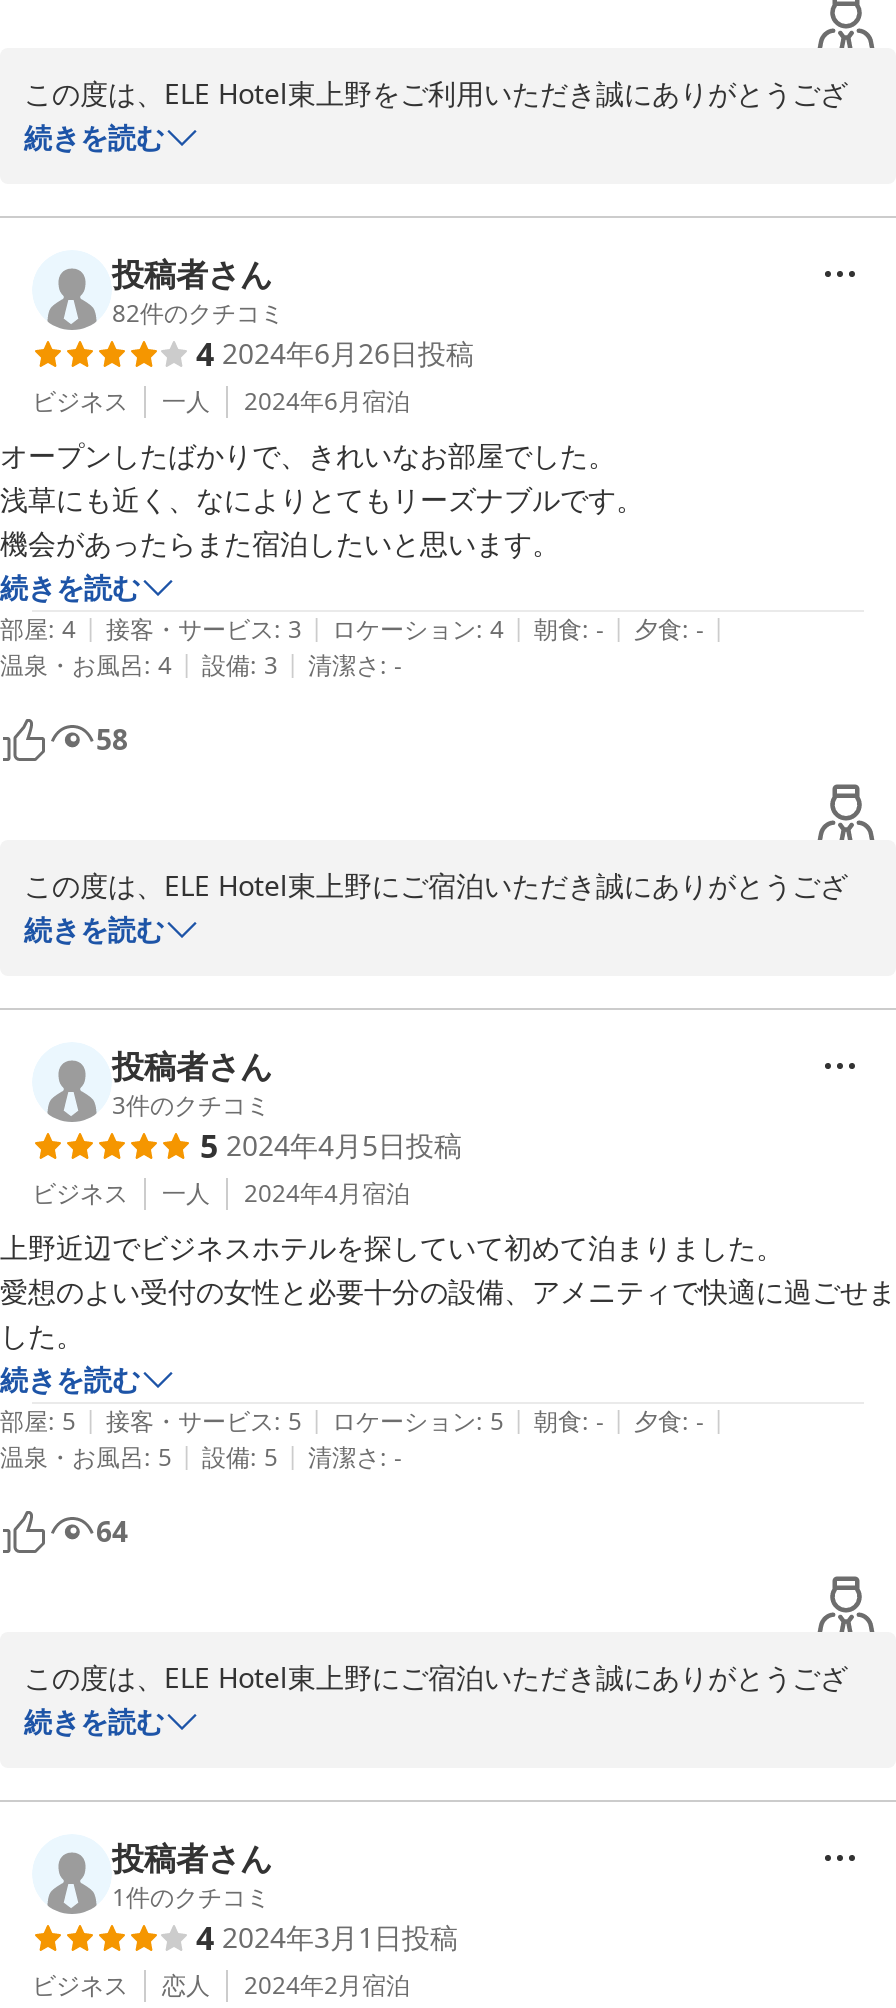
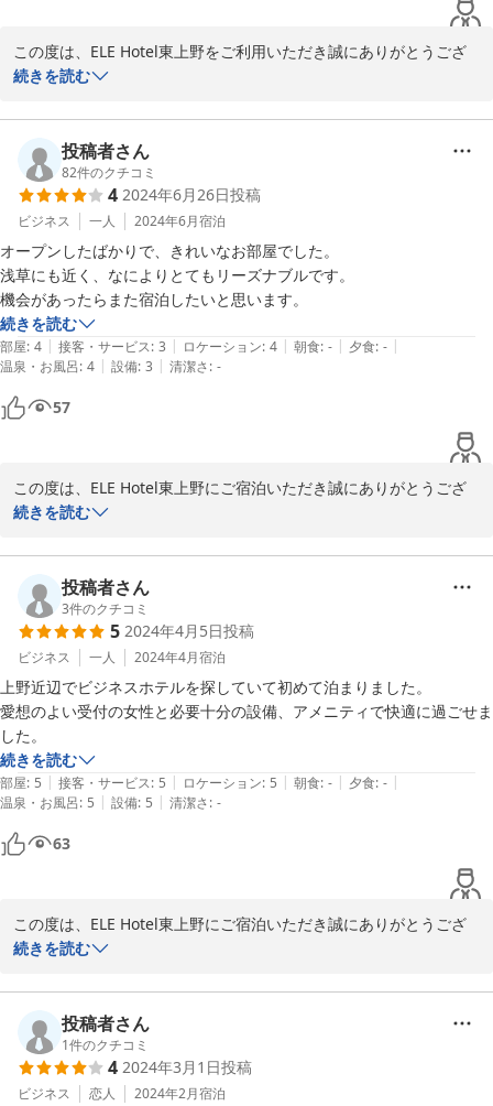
- 58
+ 57

- 64
+ 63
